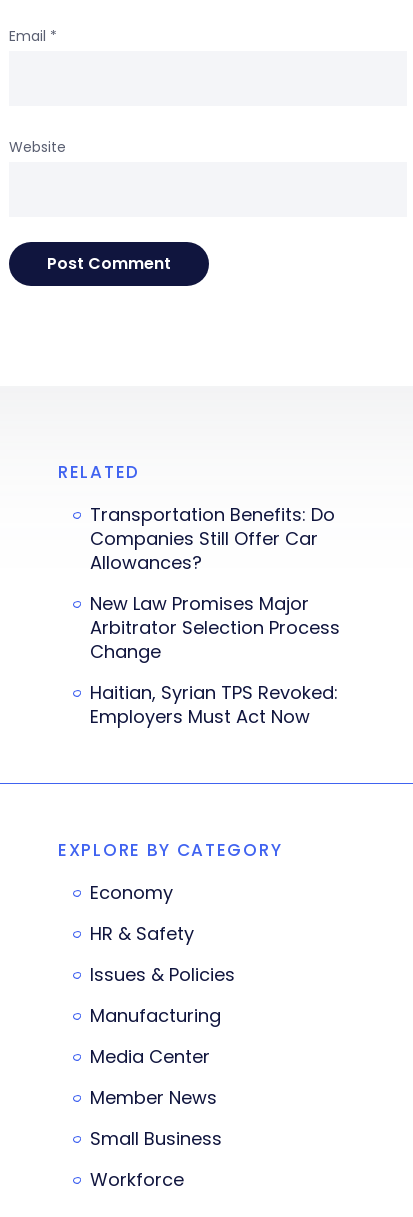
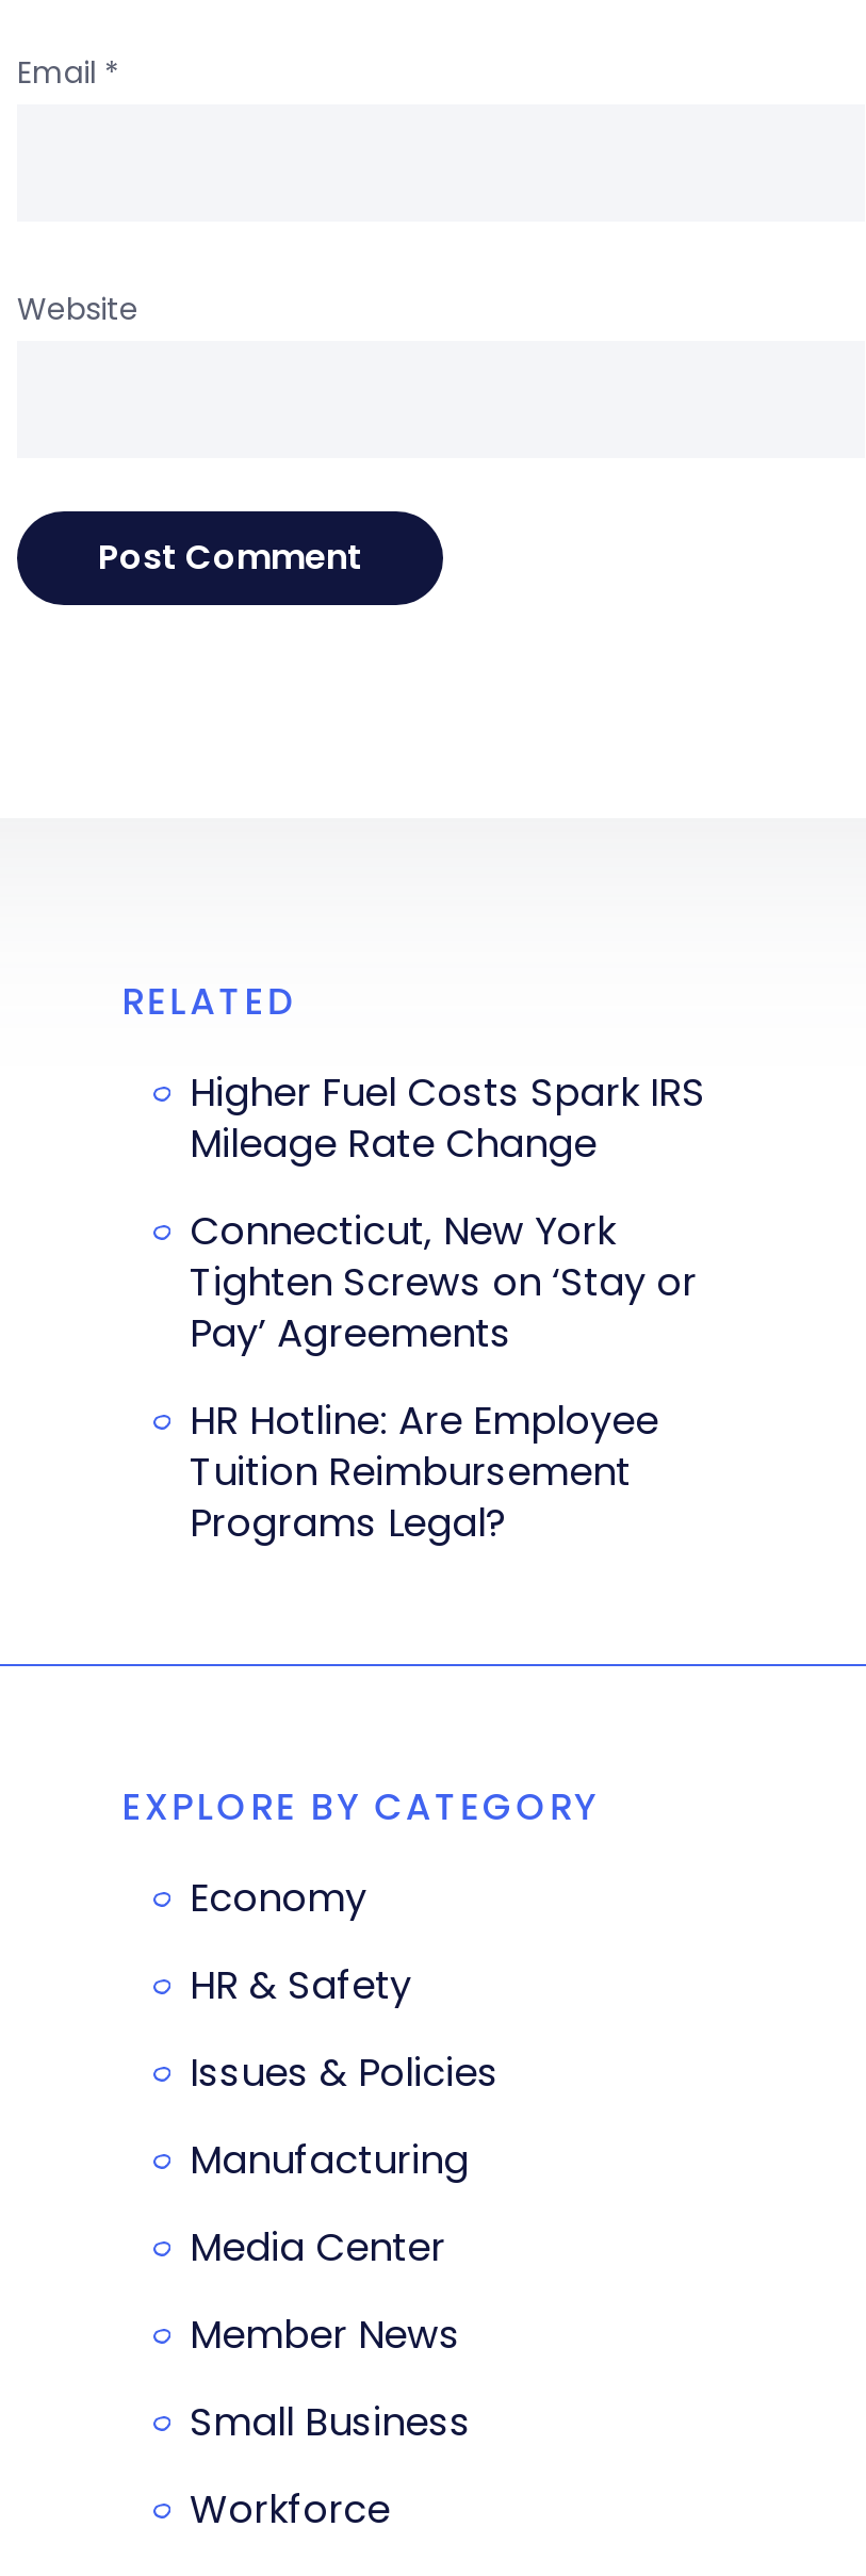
- Transportation Benefits: Do
- Companies Still Offer Car
- Allowances?
+ Higher Fuel Costs Spark IRS
+ Mileage Rate Change

- New Law Promises Major
- Arbitrator Selection Process
- Change
+ Connecticut, New York
+ Tighten Screws on ‘Stay or
+ Pay’ Agreements

- Haitian, Syrian TPS Revoked:
- Employers Must Act Now
+ HR Hotline: Are Employee
+ Tuition Reimbursement
+ Programs Legal?
